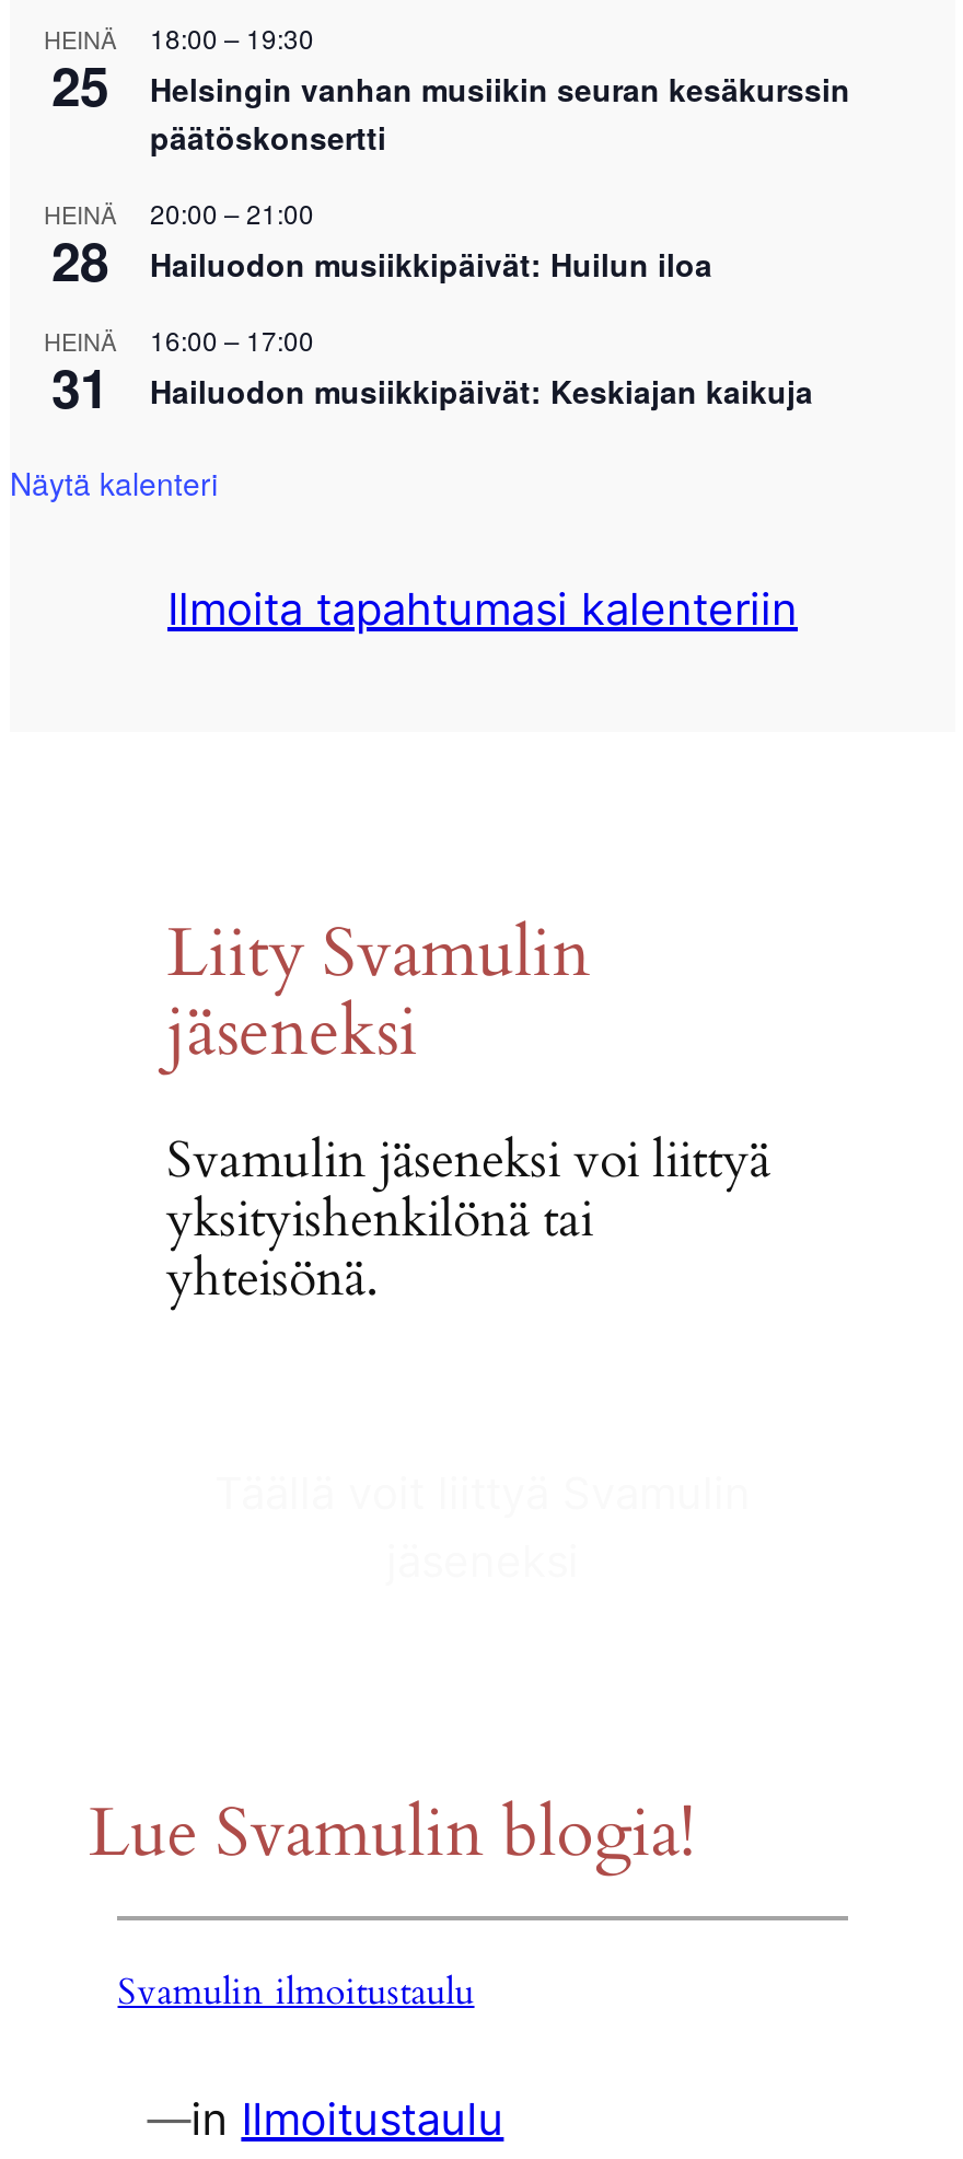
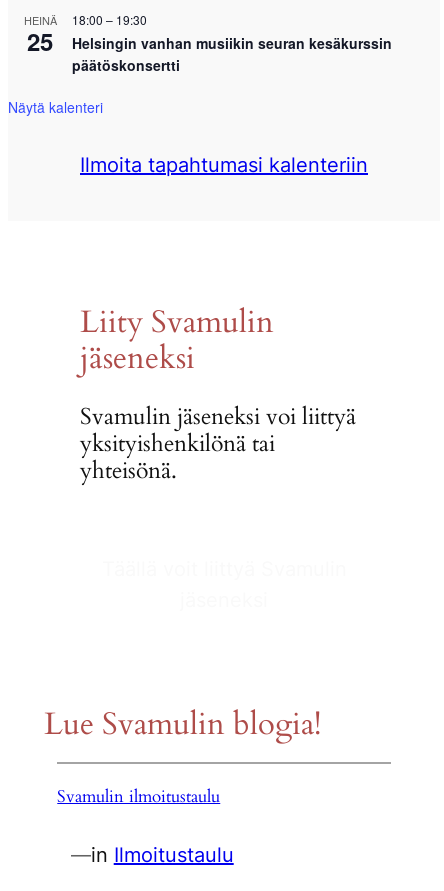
- HEINÄ
- 28

- 20:00 – 21:00
- Hailuodon musiikkipäivät: Huilun iloa
- HEINÄ
- 31

- 16:00 – 17:00
- Hailuodon musiikkipäivät: Keskiajan kaikuja
